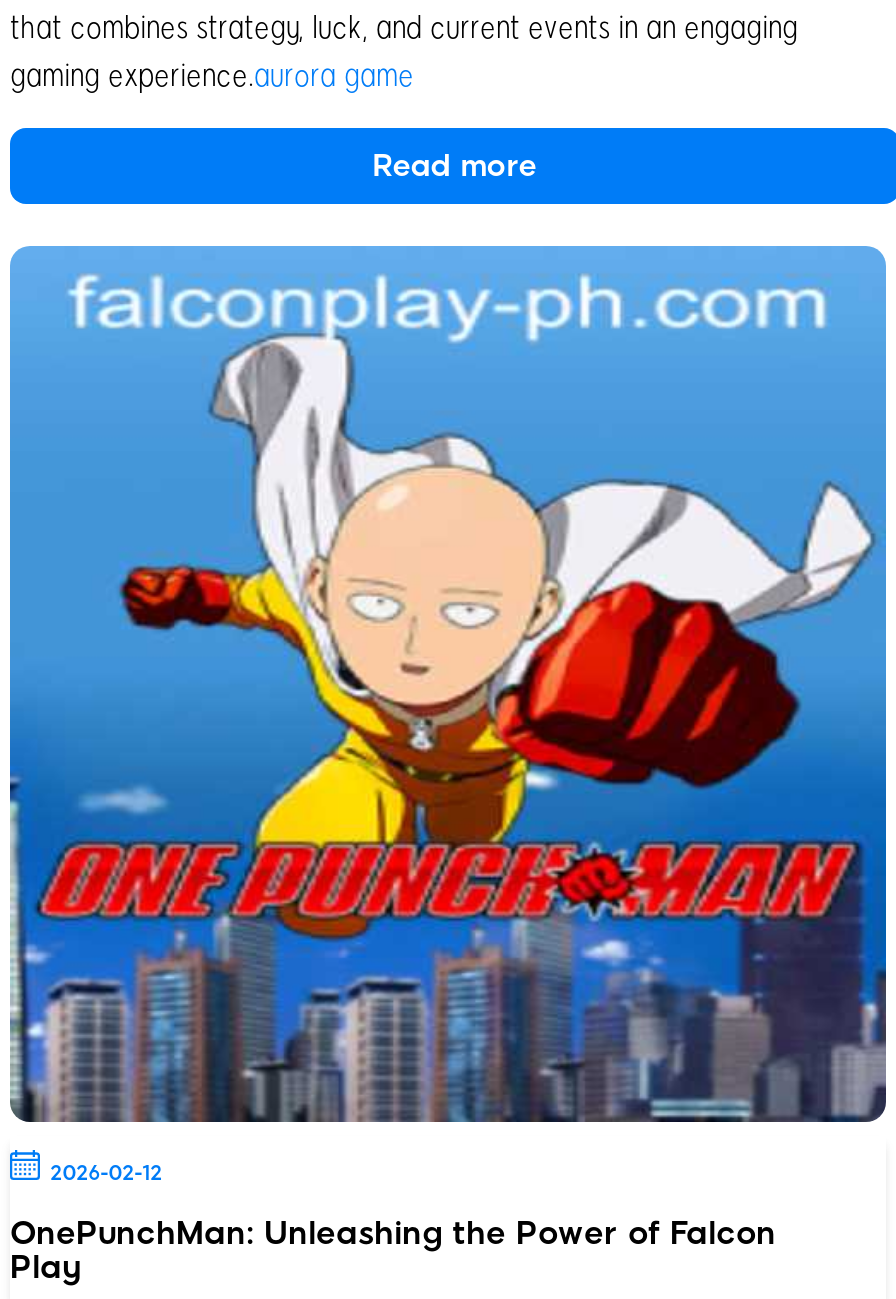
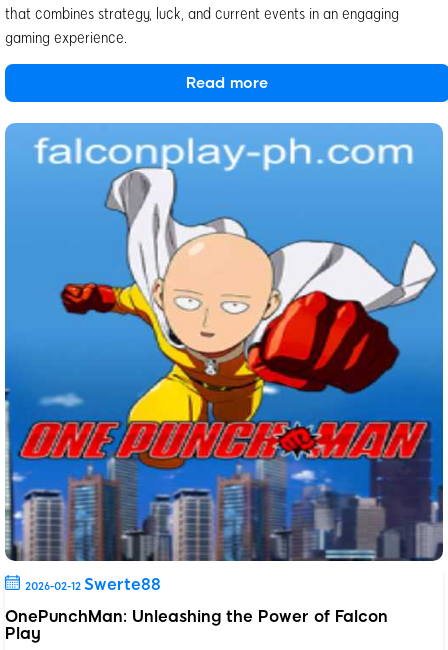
- gaming experience. aurora game
+ gaming experience.

- 2026-02-12
+ 2026-02-12 Swerte88
